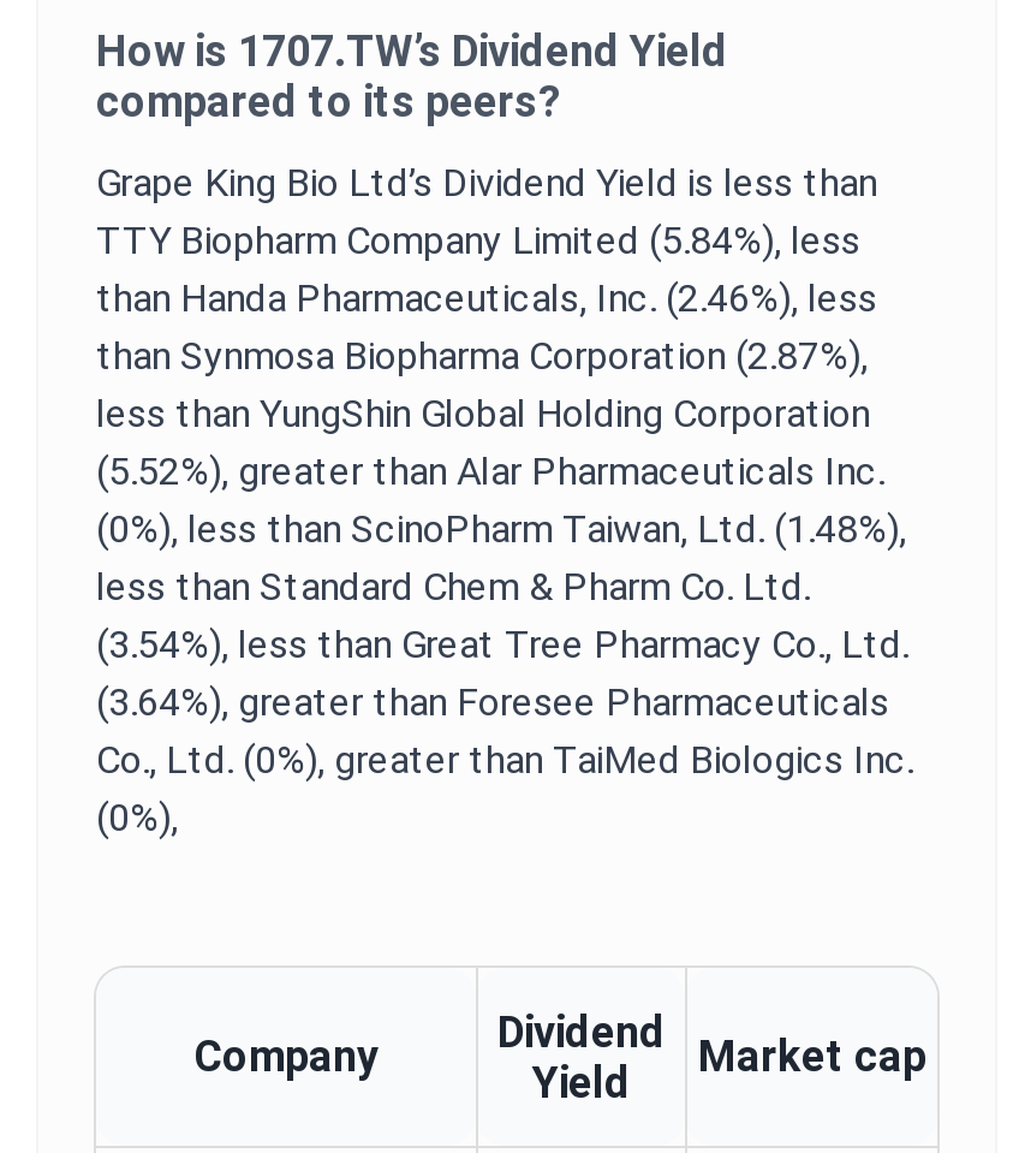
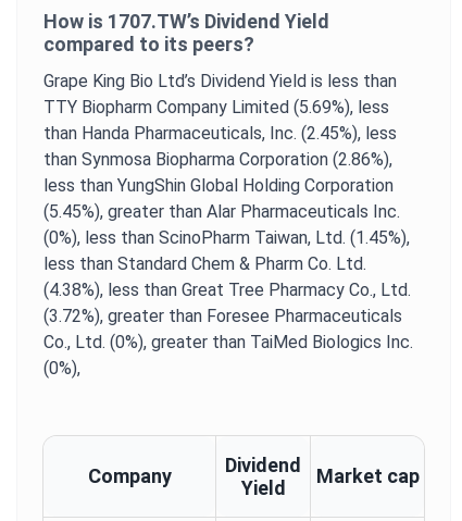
- TTY Biopharm Company Limited (5.84%), less
+ TTY Biopharm Company Limited (5.69%), less

- than Handa Pharmaceuticals, Inc. (2.46%), less
+ than Handa Pharmaceuticals, Inc. (2.45%), less

- than Synmosa Biopharma Corporation (2.87%),
+ than Synmosa Biopharma Corporation (2.86%),

- (5.52%), greater than Alar Pharmaceuticals Inc.
+ (5.45%), greater than Alar Pharmaceuticals Inc.

- (0%), less than ScinoPharm Taiwan, Ltd. (1.48%),
+ (0%), less than ScinoPharm Taiwan, Ltd. (1.45%),

- (3.54%), less than Great Tree Pharmacy Co., Ltd.
+ (4.38%), less than Great Tree Pharmacy Co., Ltd.

- (3.64%), greater than Foresee Pharmaceuticals
+ (3.72%), greater than Foresee Pharmaceuticals
